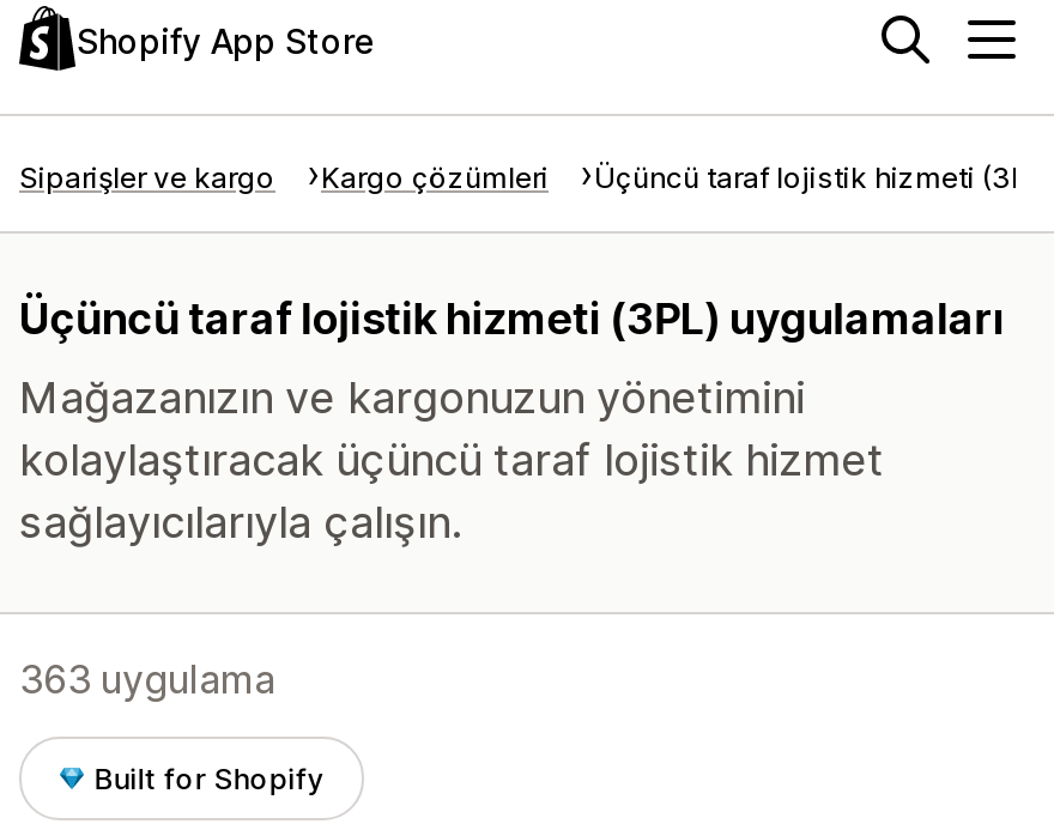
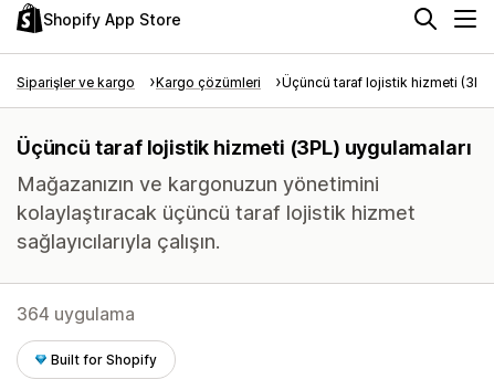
- 363 uygulama
+ 364 uygulama
